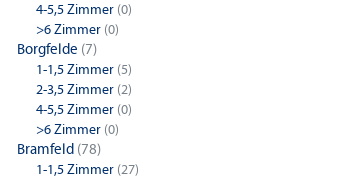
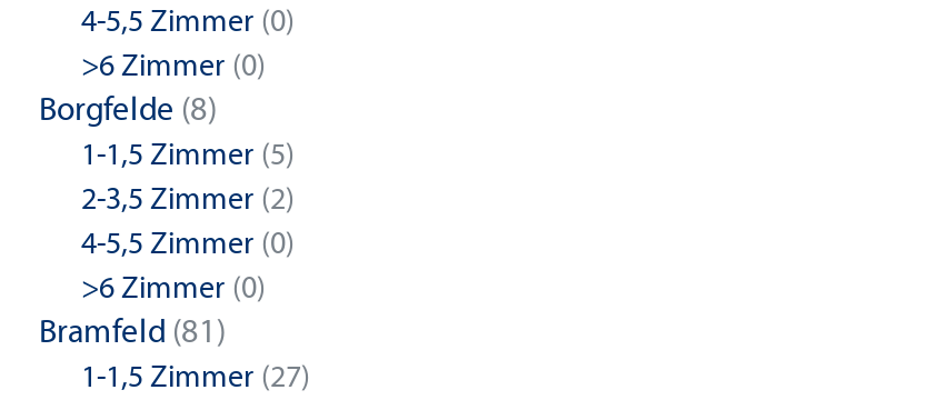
- Borgfelde (7)
+ Borgfelde (8)

- Bramfeld (78)
+ Bramfeld (81)
